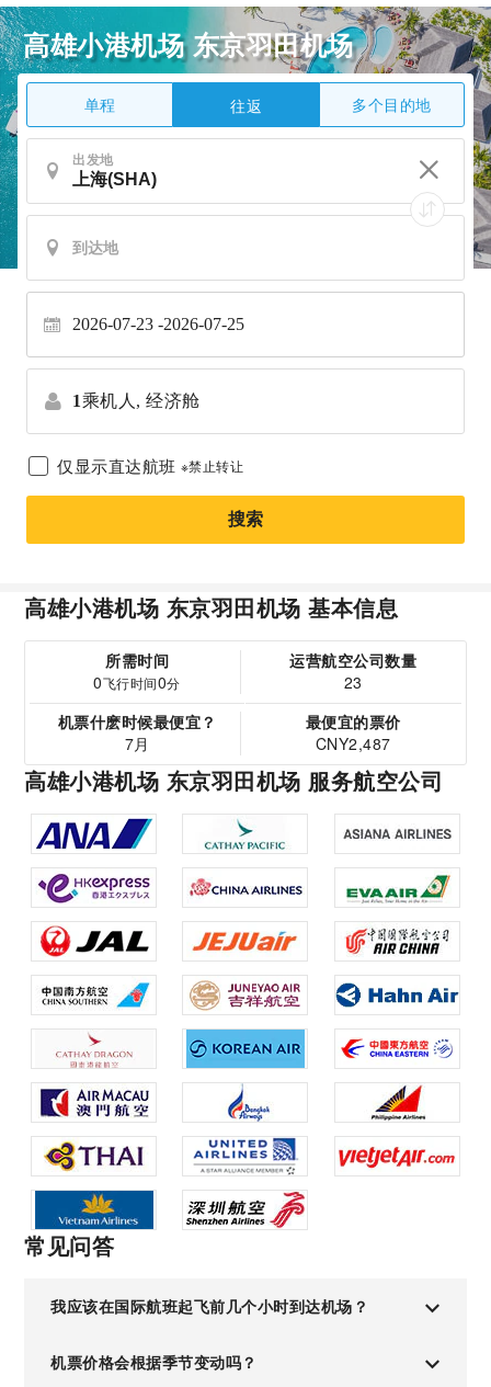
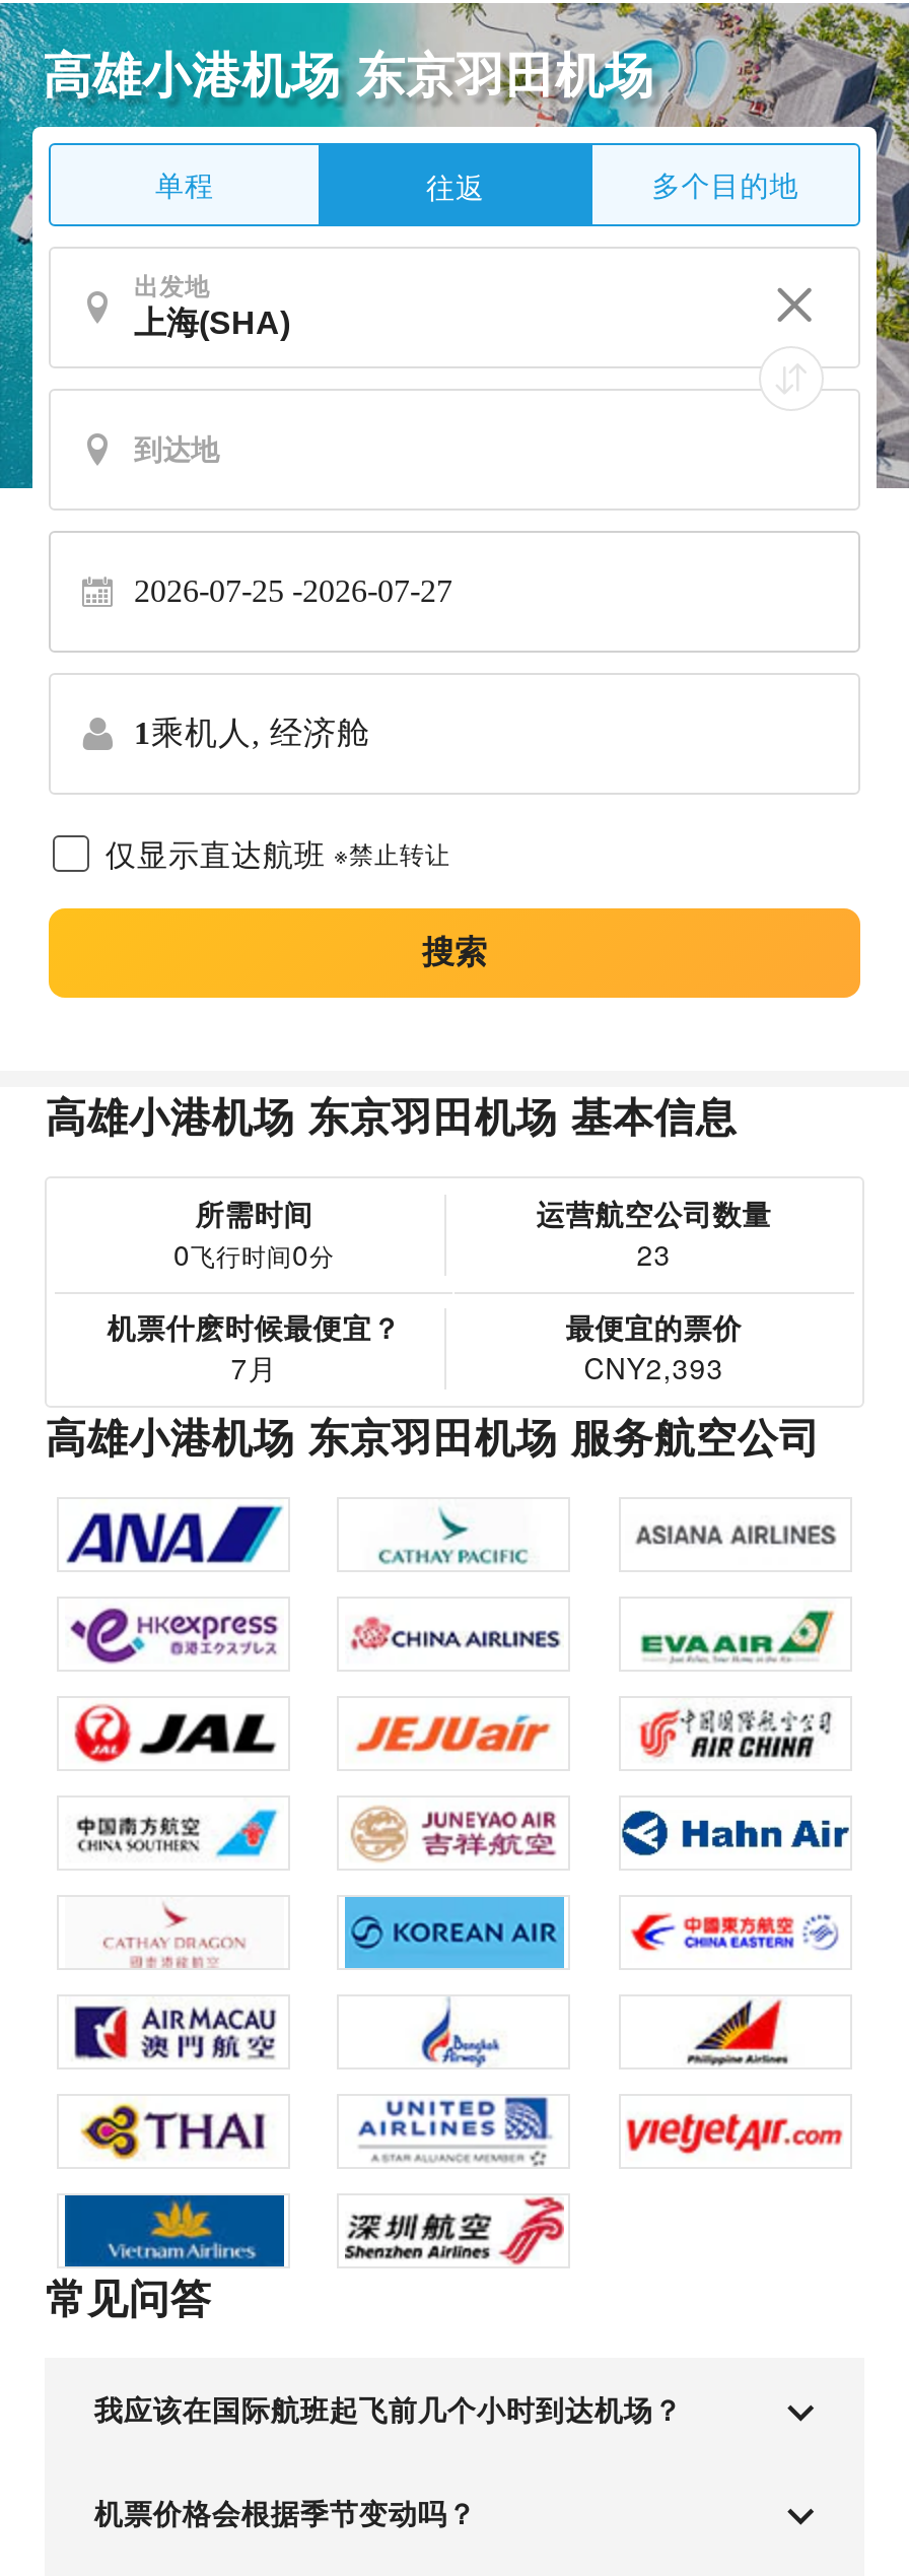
- 2026-07-23 -2026-07-25
+ 2026-07-25 -2026-07-27

- CNY2,487
+ CNY2,393
